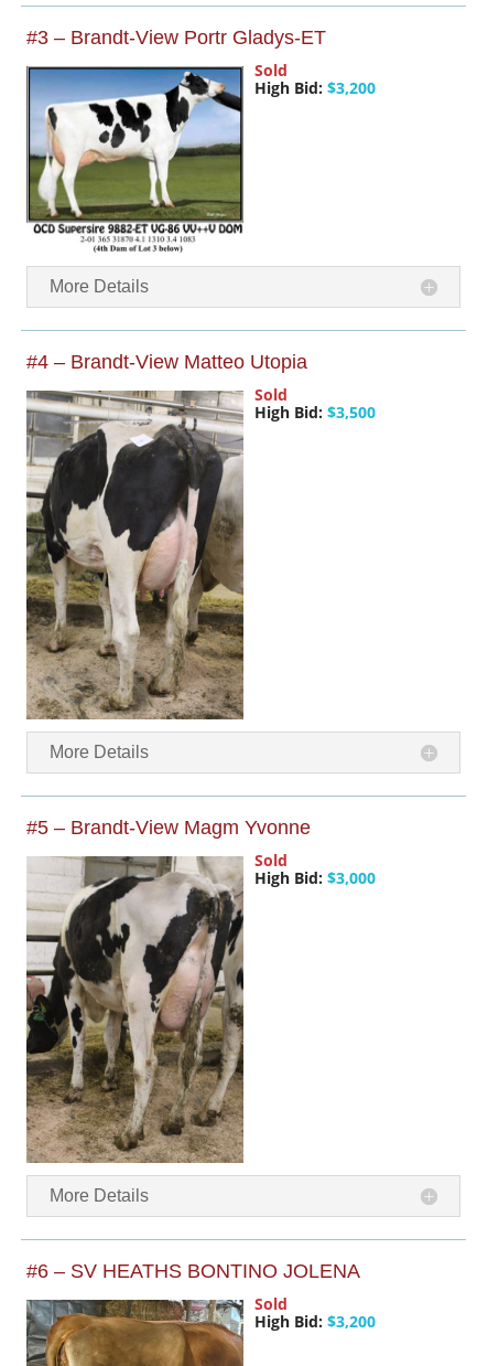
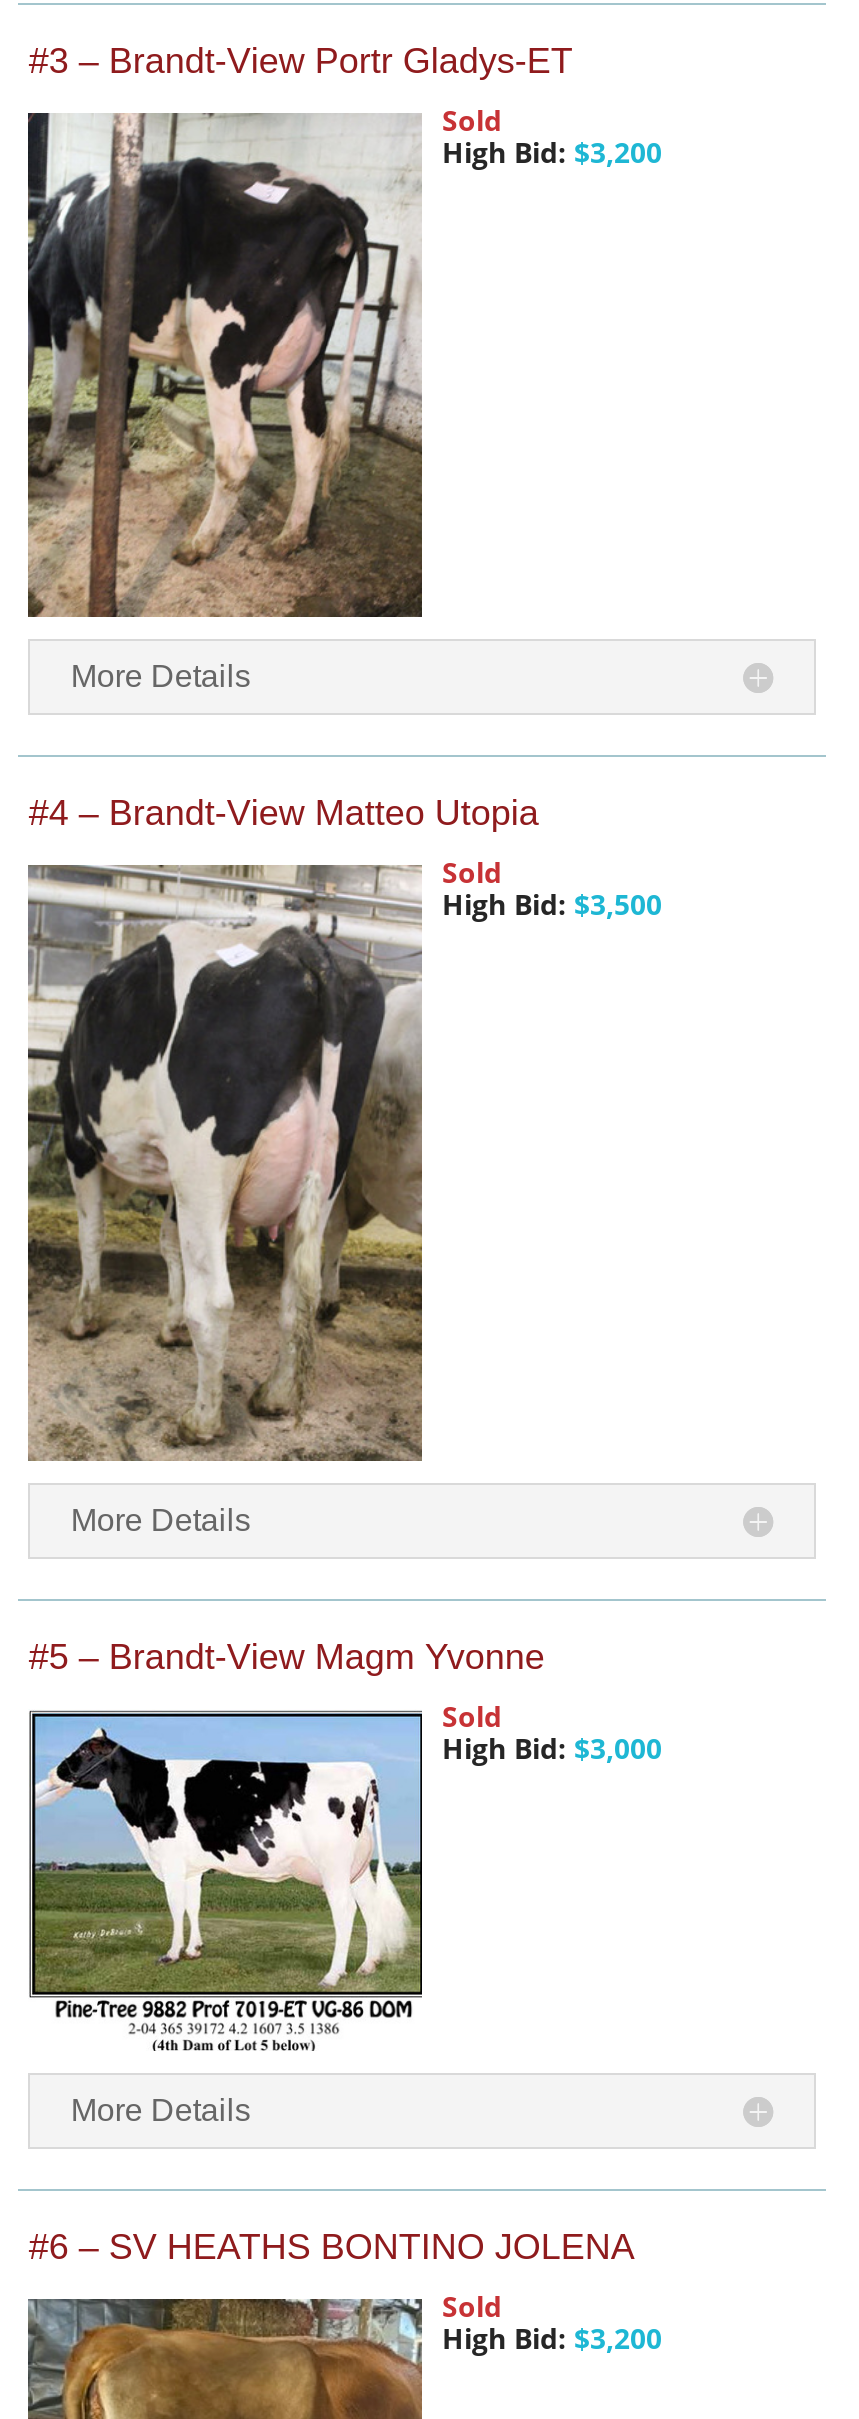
- [image]
+ [image]

moved down: [image] | More Details | #4 – Brandt-View Matteo Utopia | ... | Sold | High Bid: $3,000

- [image]
+ [image]
